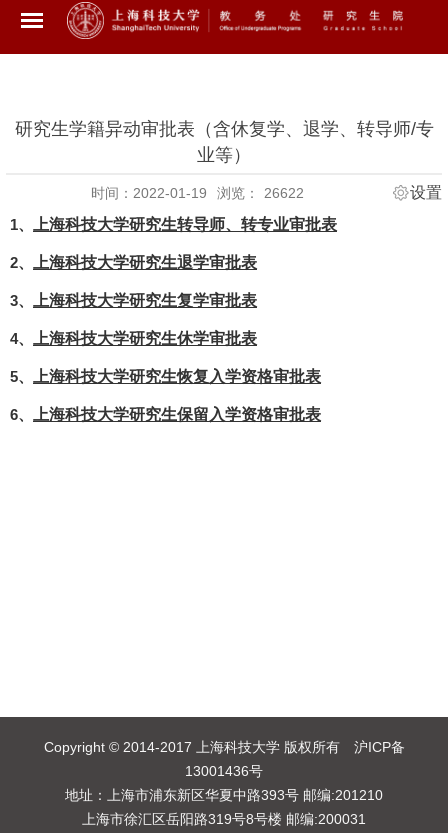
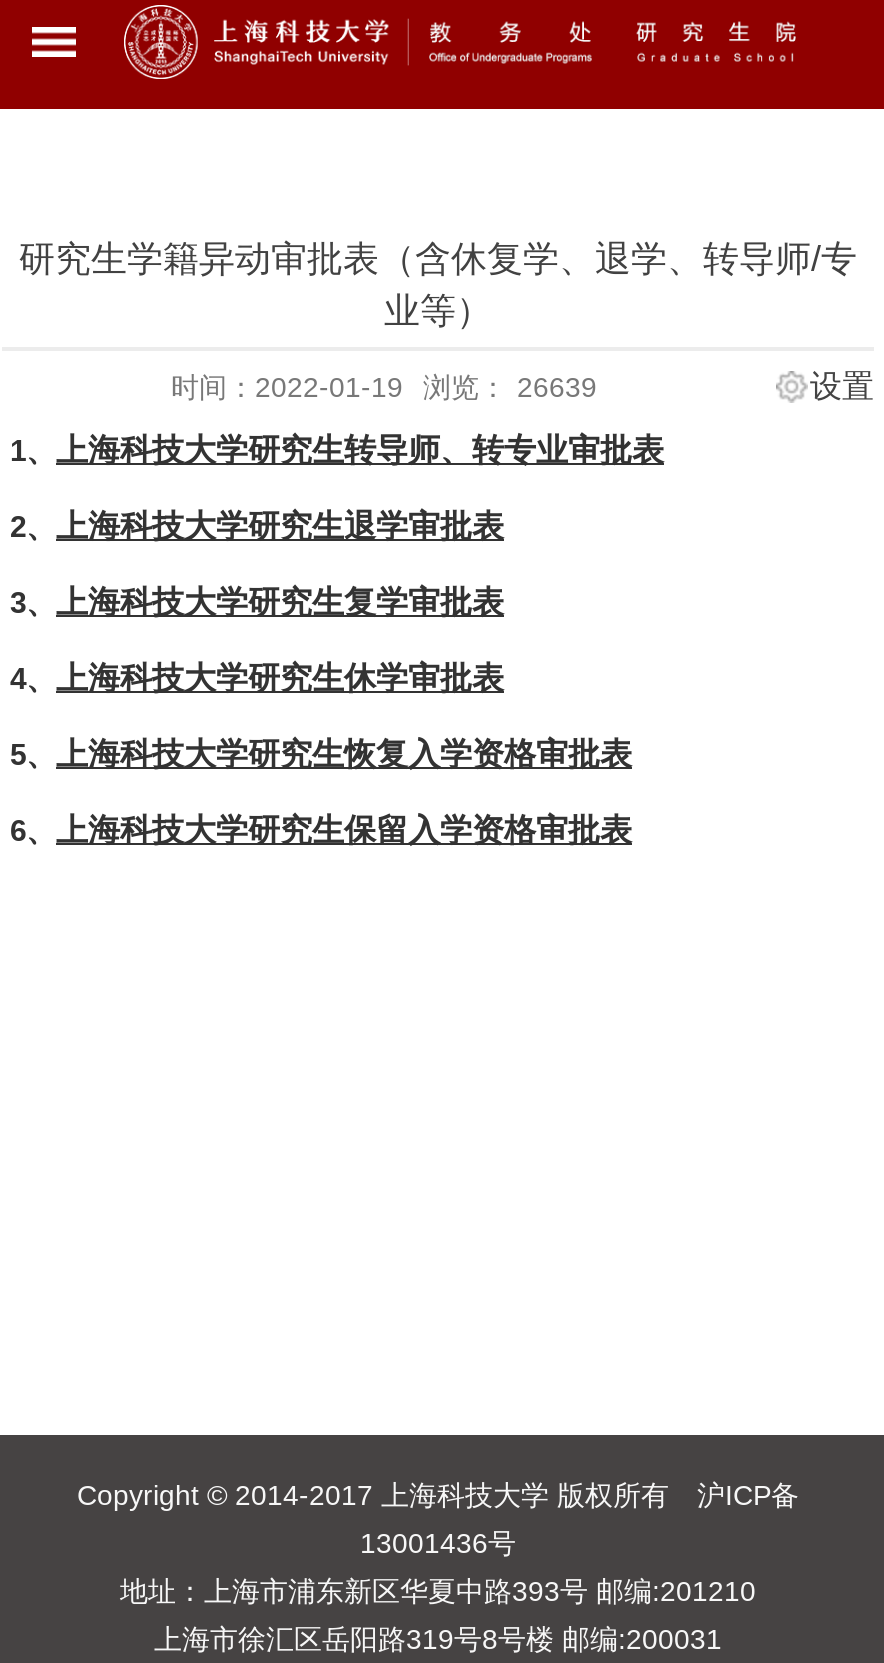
- 时间：2022-01-19 浏览： 26622
+ 时间：2022-01-19 浏览： 26639
